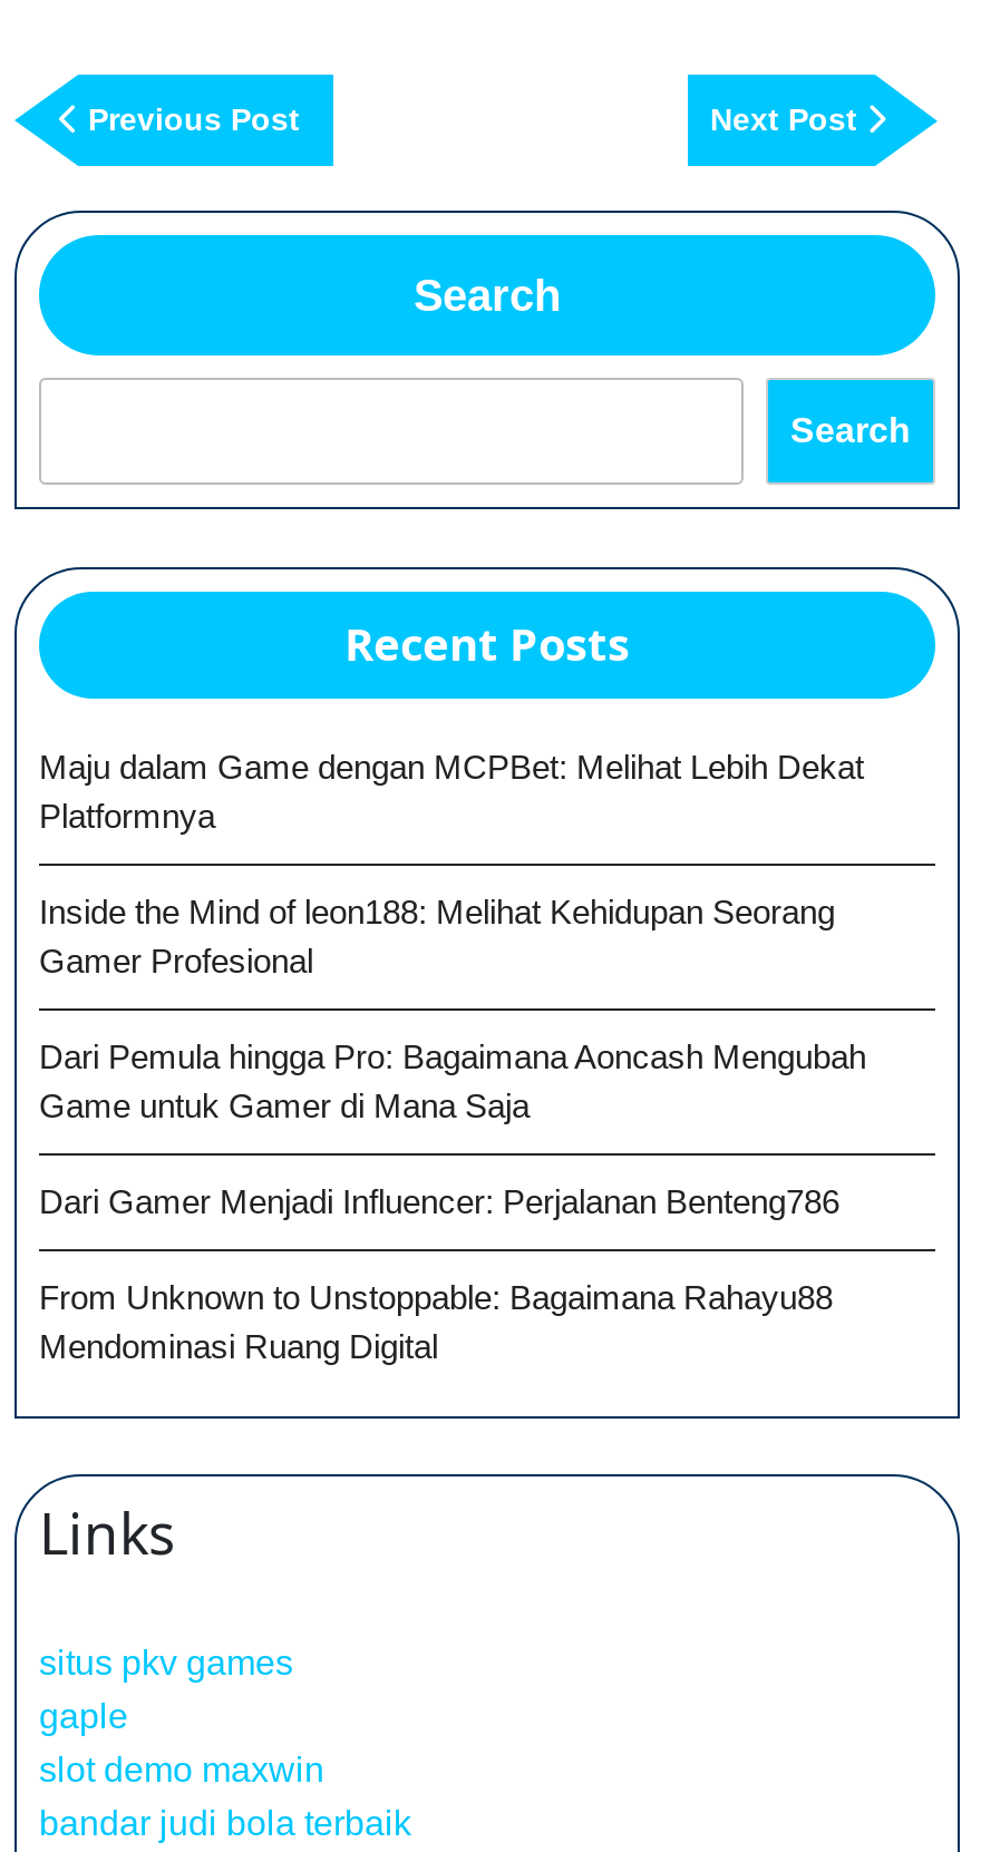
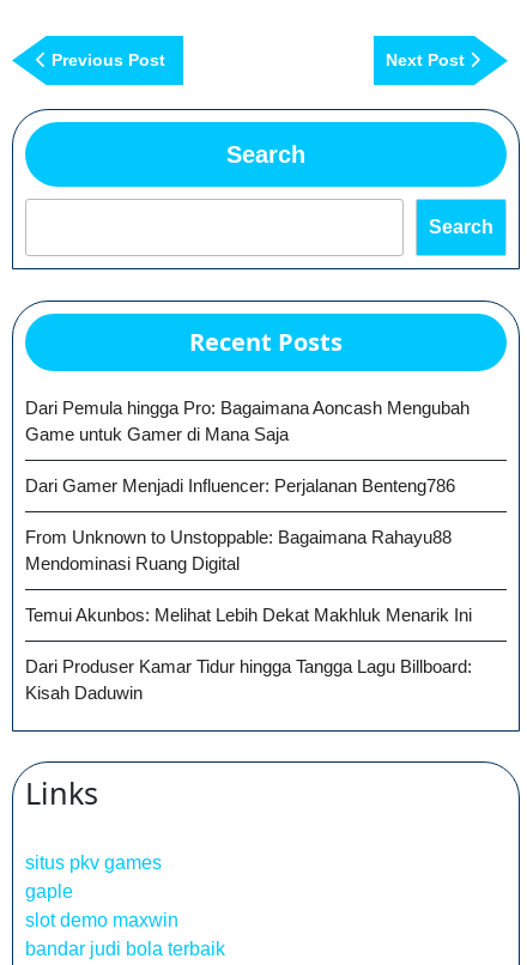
- Maju dalam Game dengan MCPBet: Melihat Lebih Dekat
- Platformnya
- Inside the Mind of leon188: Melihat Kehidupan Seorang
- Gamer Profesional

moved up: Dari Pemula hingga Pro: Bagaimana Aoncash Mengubah | Game untuk Gamer di Mana Saja | Dari Gamer Menjadi Influencer: Perjalanan Benteng786 | From Unknown to Unstoppable: Bagaimana Rahayu88 | Mendominasi Ruang Digital

+ Temui Akunbos: Melihat Lebih Dekat Makhluk Menarik Ini
+ Dari Produser Kamar Tidur hingga Tangga Lagu Billboard:
+ Kisah Daduwin
